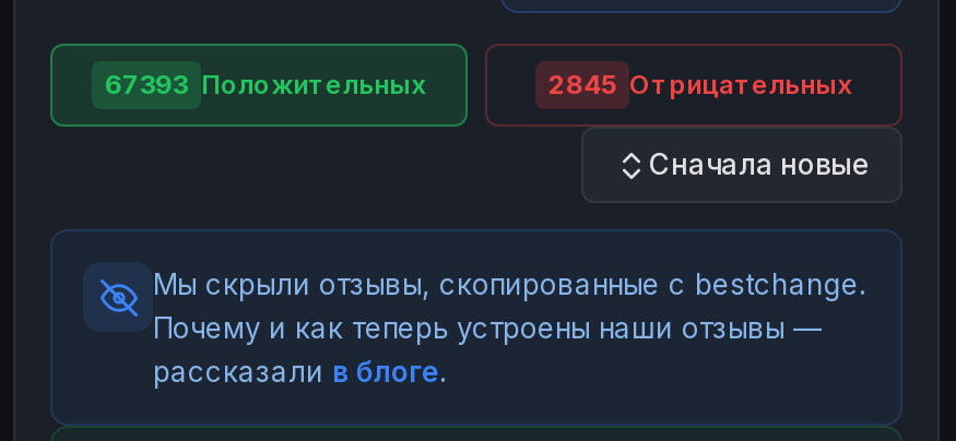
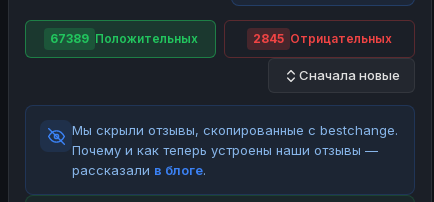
- 67393 Положительных
+ 67389 Положительных
